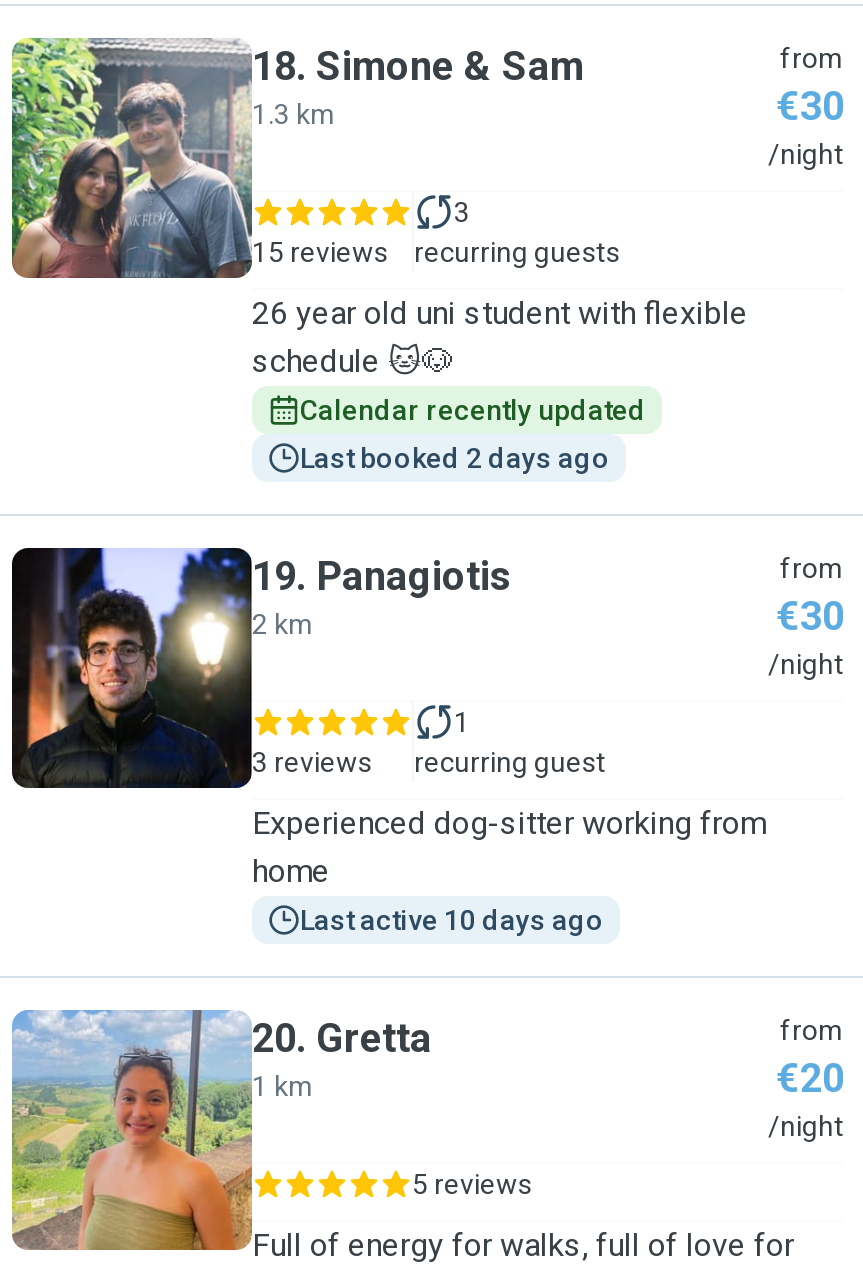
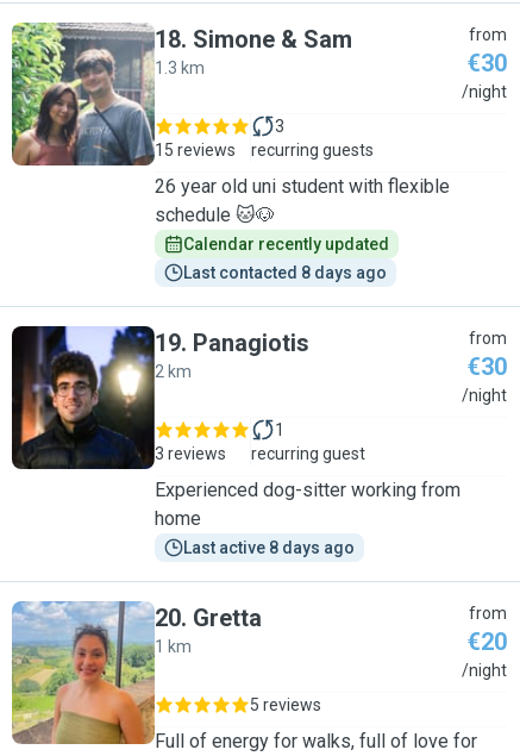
- Last booked 2 days ago
+ Last contacted 8 days ago

- Last active 10 days ago
+ Last active 8 days ago
